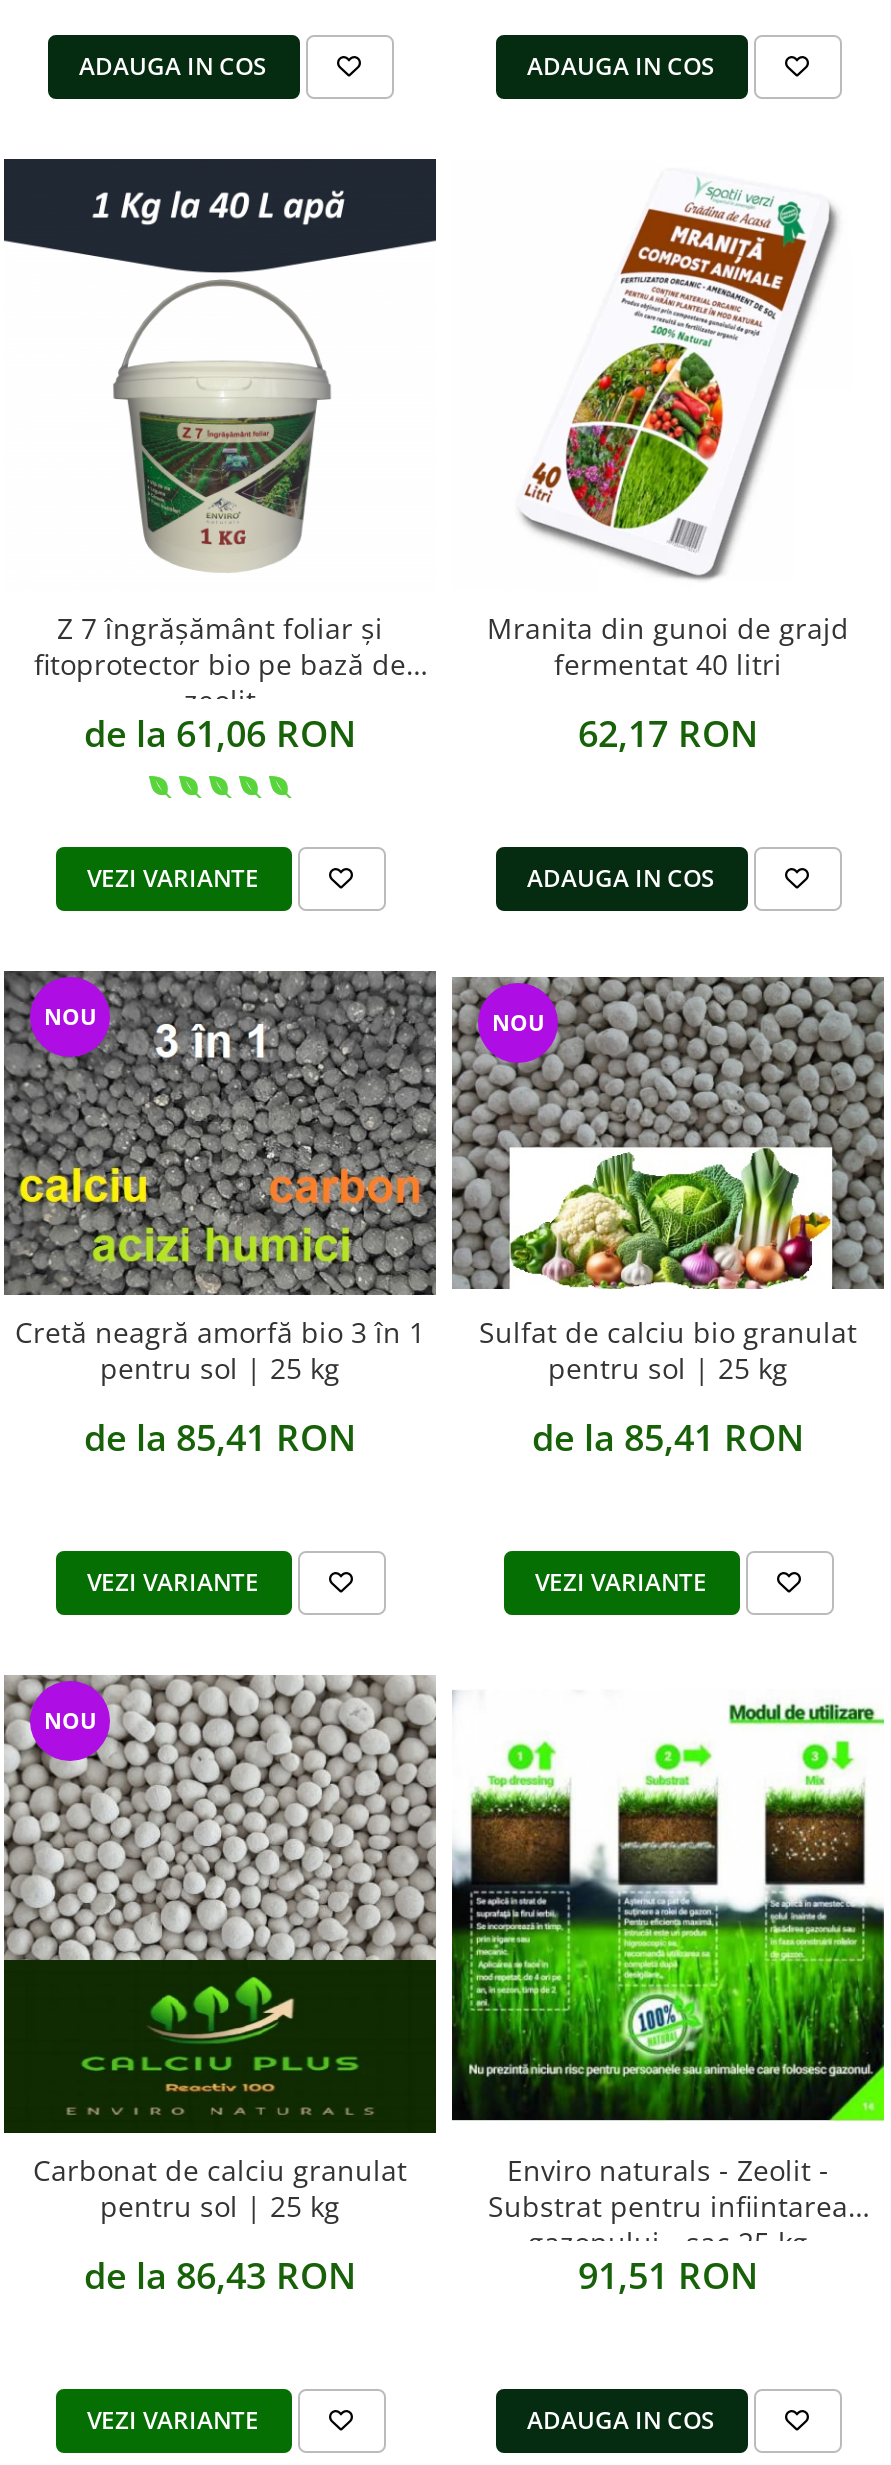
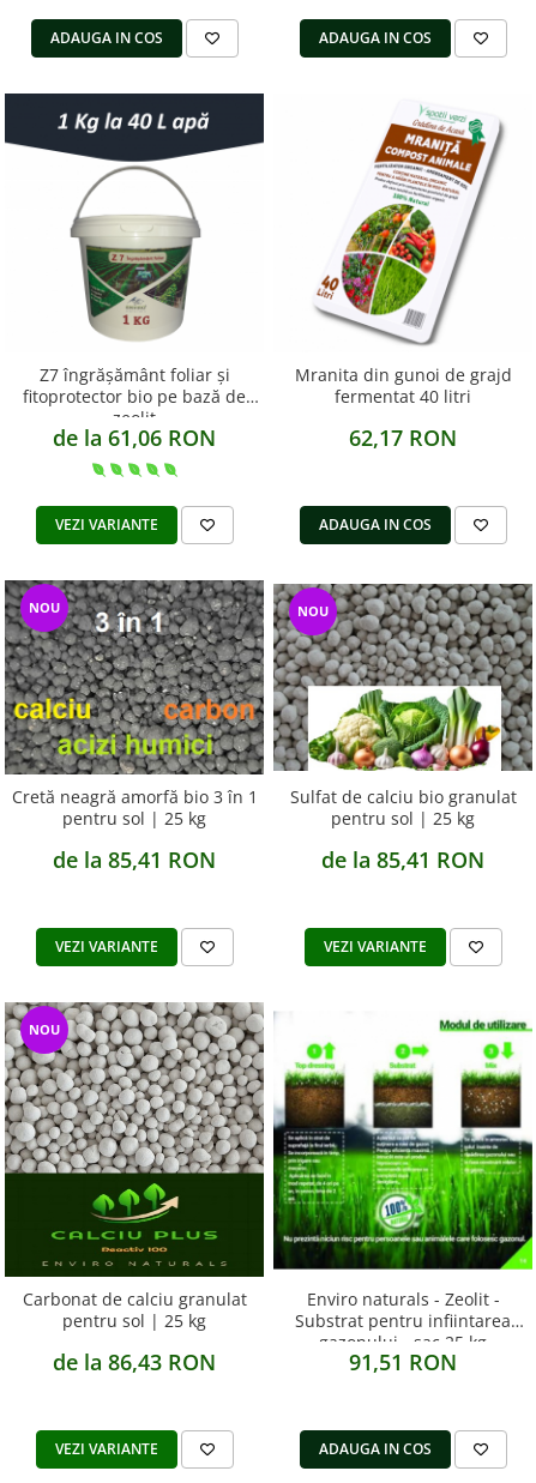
- Z 7 îngrășământ foliar și
+ Z7 îngrășământ foliar și
